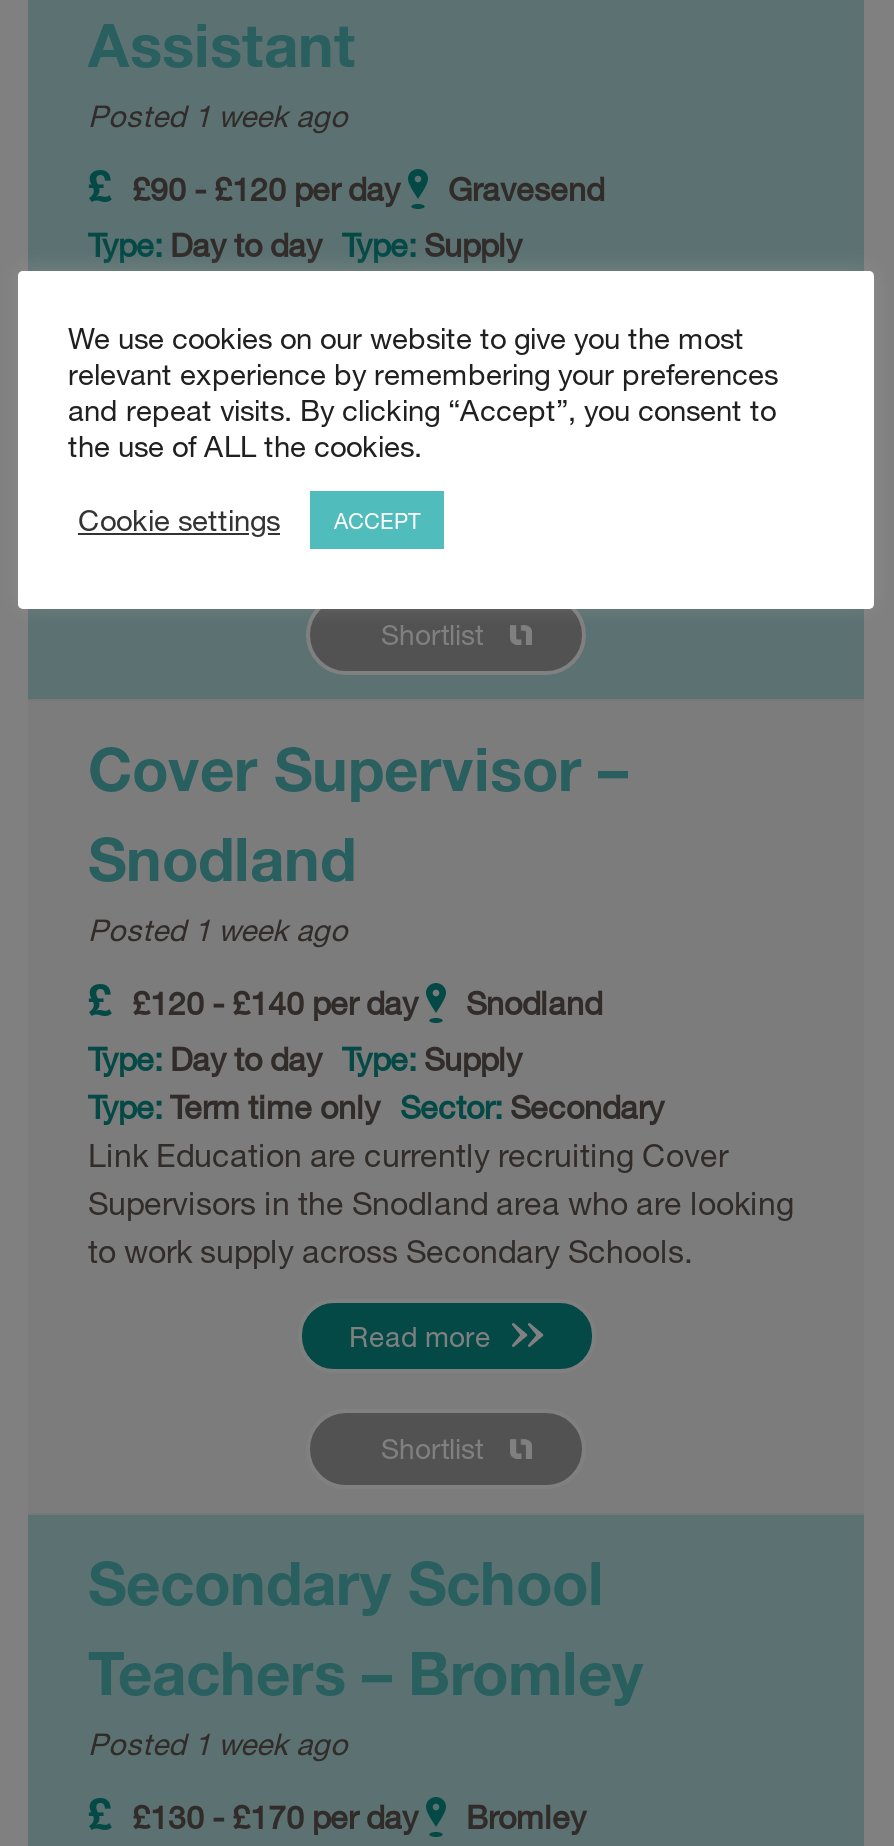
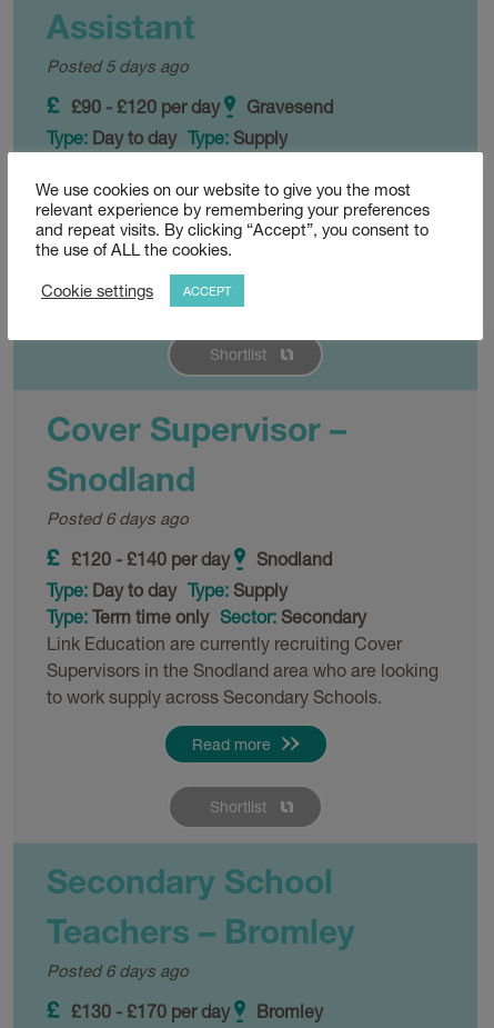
- Posted 1 week ago
+ Posted 5 days ago

- Posted 1 week ago
+ Posted 6 days ago

- Posted 1 week ago
+ Posted 6 days ago
